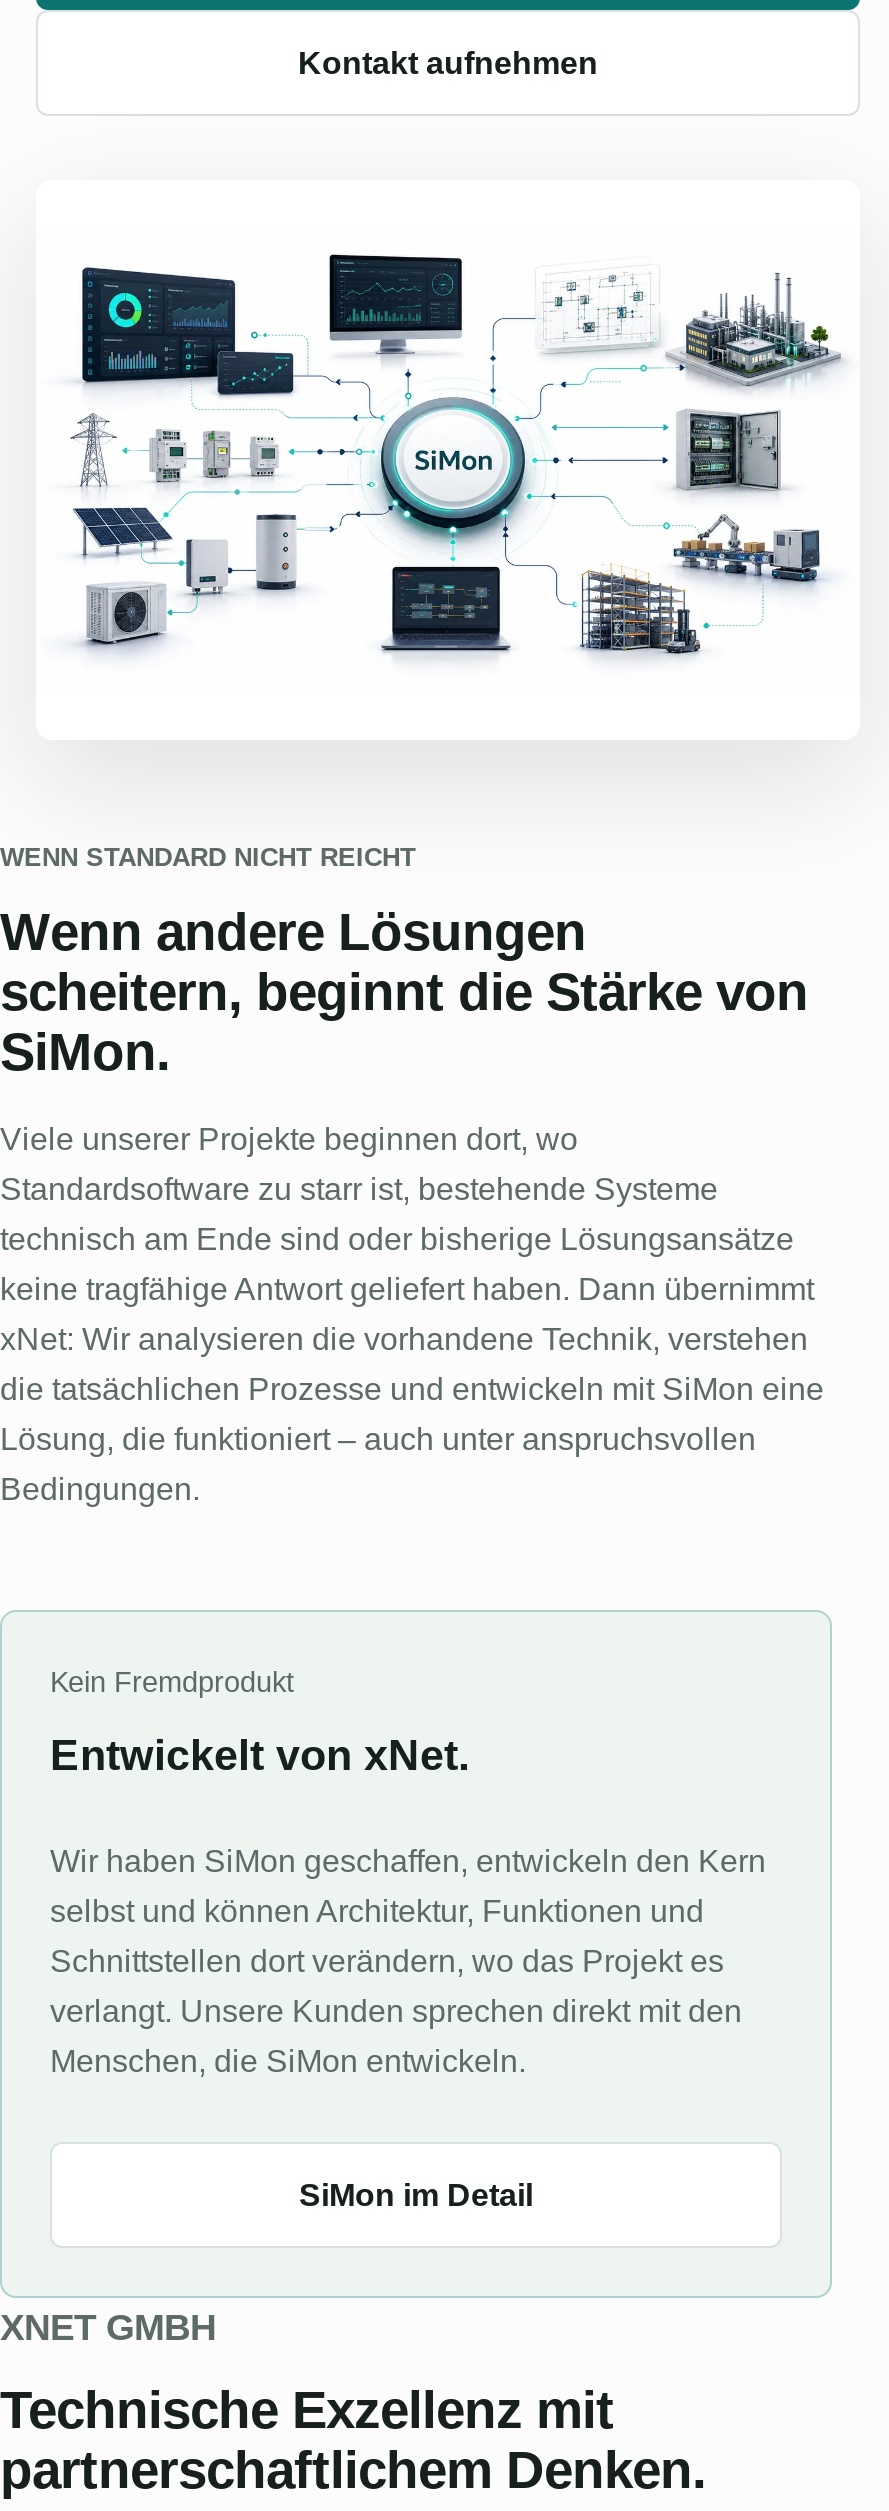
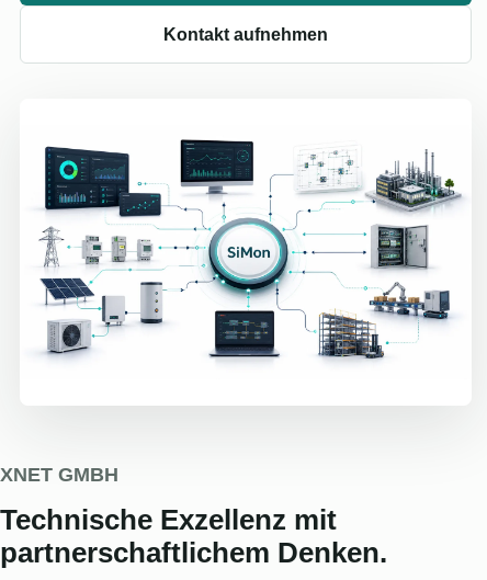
- WENN STANDARD NICHT REICHT
- Wenn andere Lösungen
- scheitern, beginnt die Stärke von
- SiMon.
- Viele unserer Projekte beginnen dort, wo
- Standardsoftware zu starr ist, bestehende Systeme
- technisch am Ende sind oder bisherige Lösungsansätze
- keine tragfähige Antwort geliefert haben. Dann übernimmt
- xNet: Wir analysieren die vorhandene Technik, verstehen
- die tatsächlichen Prozesse und entwickeln mit SiMon eine
- Lösung, die funktioniert – auch unter anspruchsvollen
- Bedingungen.

- Kein Fremdprodukt
- Entwickelt von xNet.
- Wir haben SiMon geschaffen, entwickeln den Kern
- selbst und können Architektur, Funktionen und
- Schnittstellen dort verändern, wo das Projekt es
- verlangt. Unsere Kunden sprechen direkt mit den
- Menschen, die SiMon entwickeln.

- SiMon im Detail
